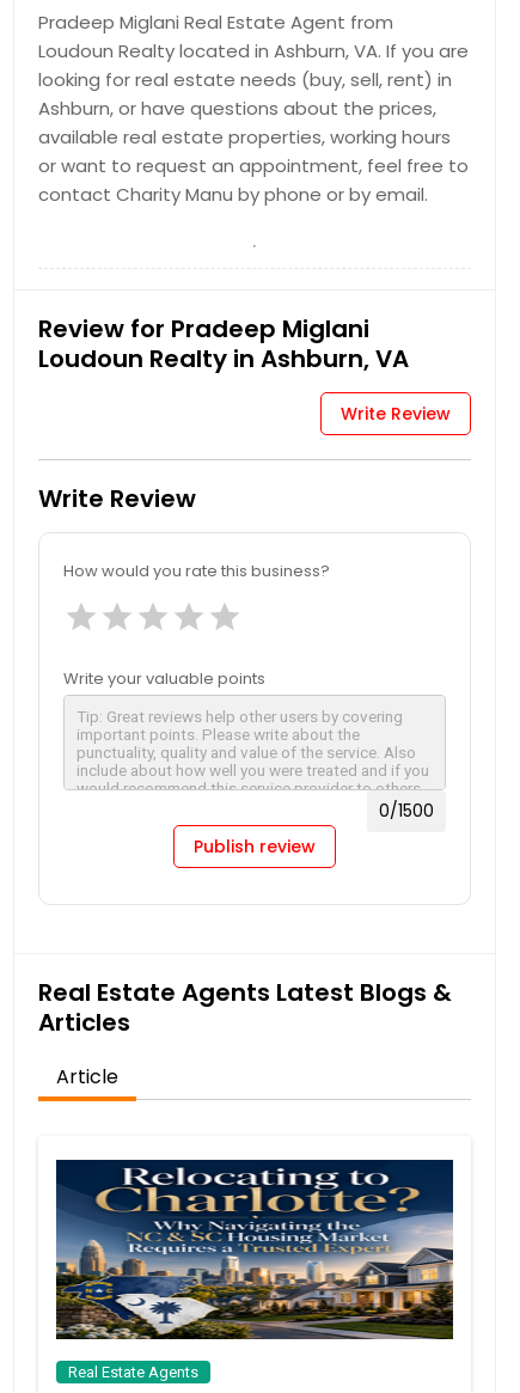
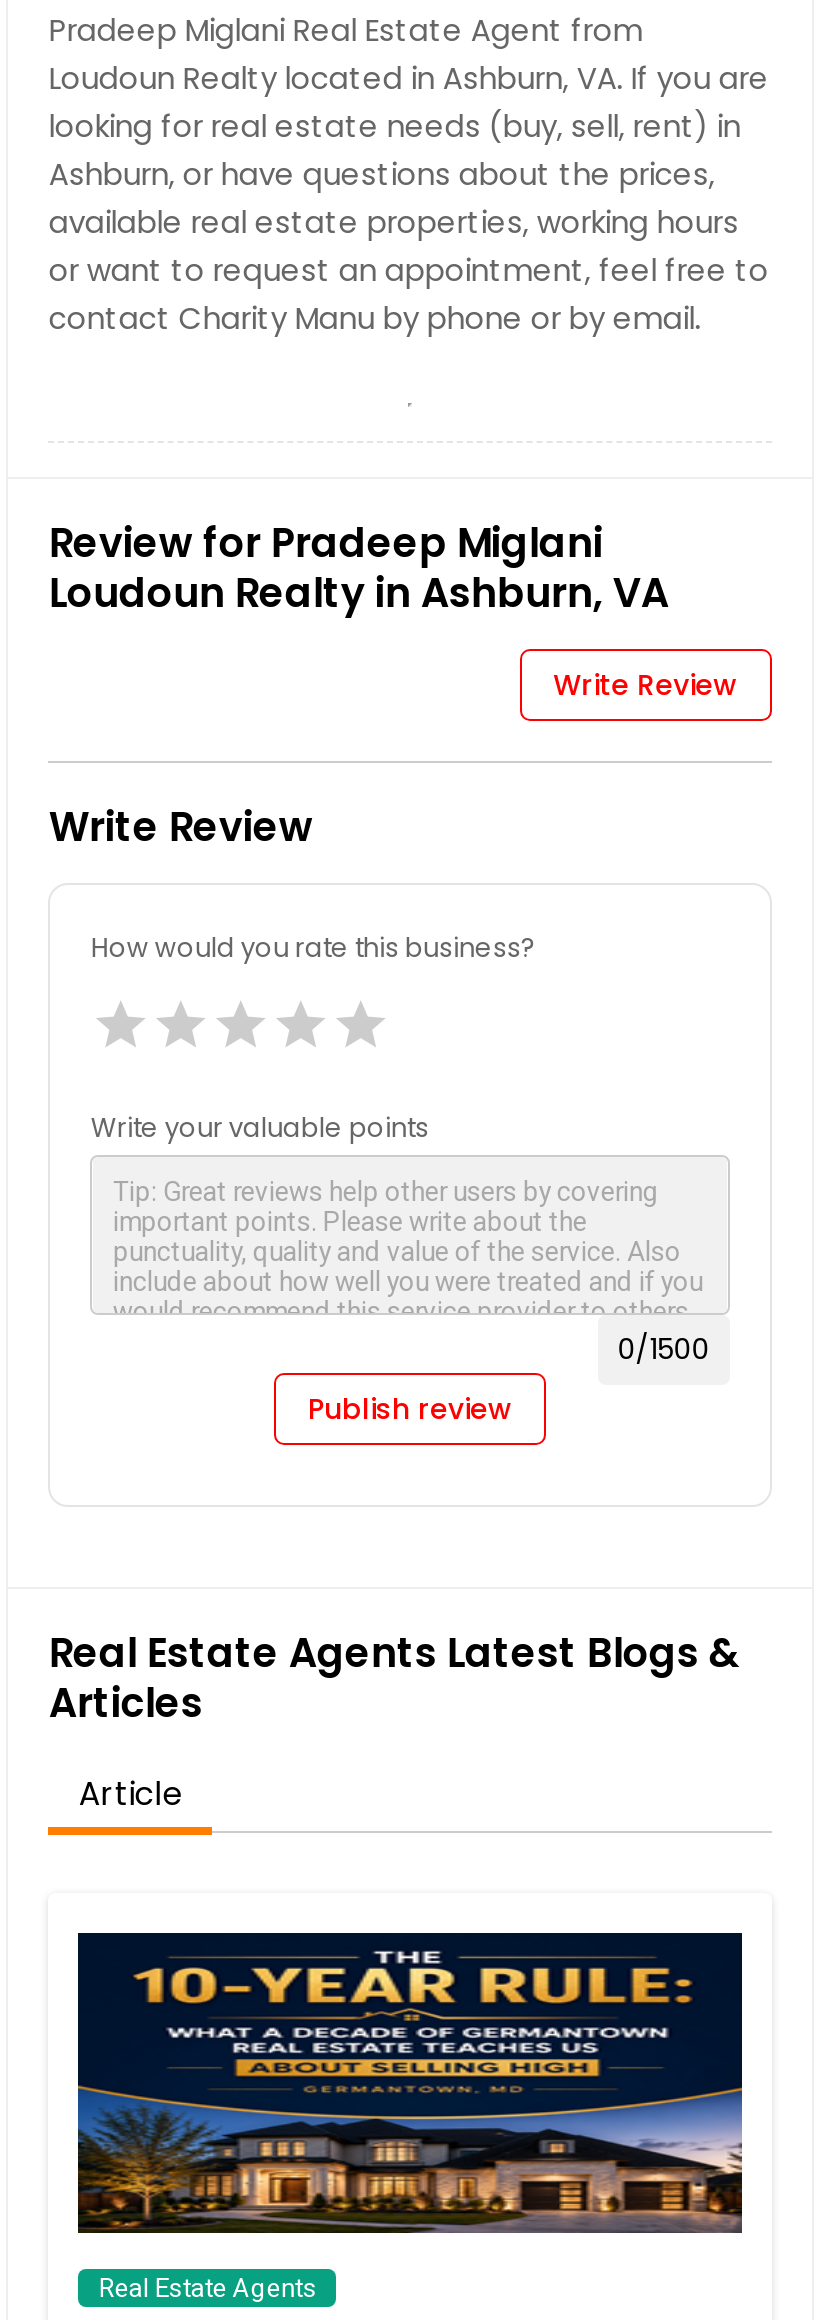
- [image]
+ [image]
